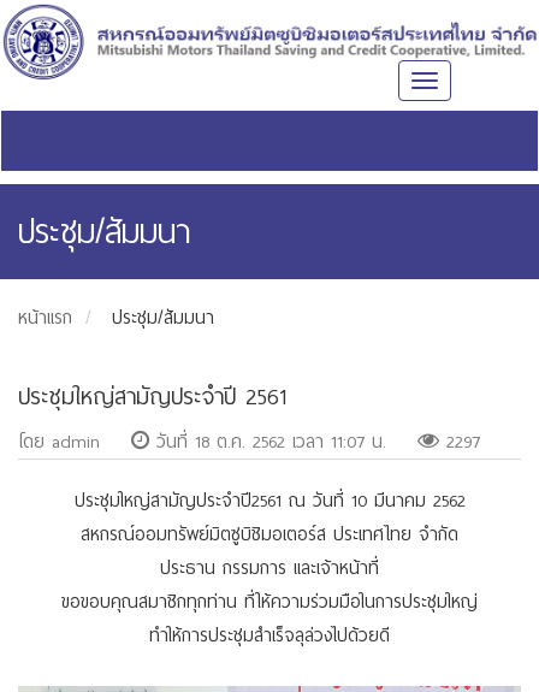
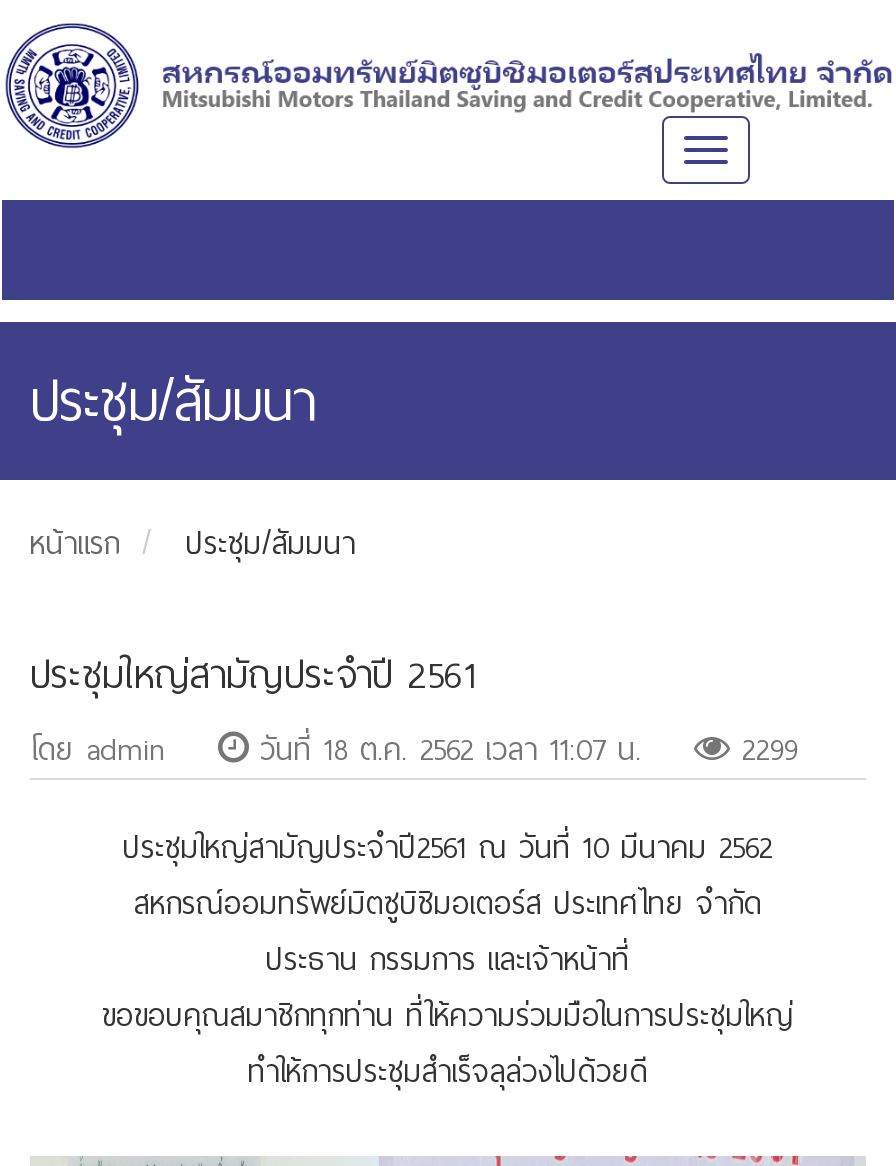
- 2297
+ 2299
